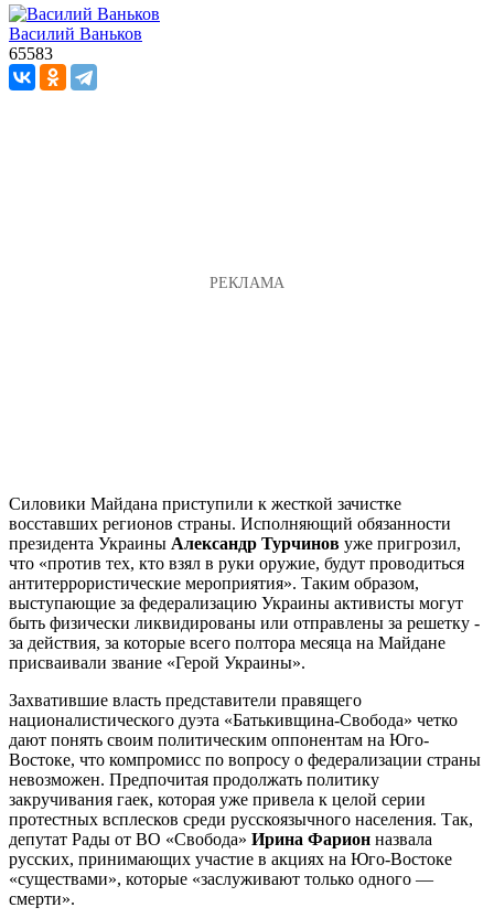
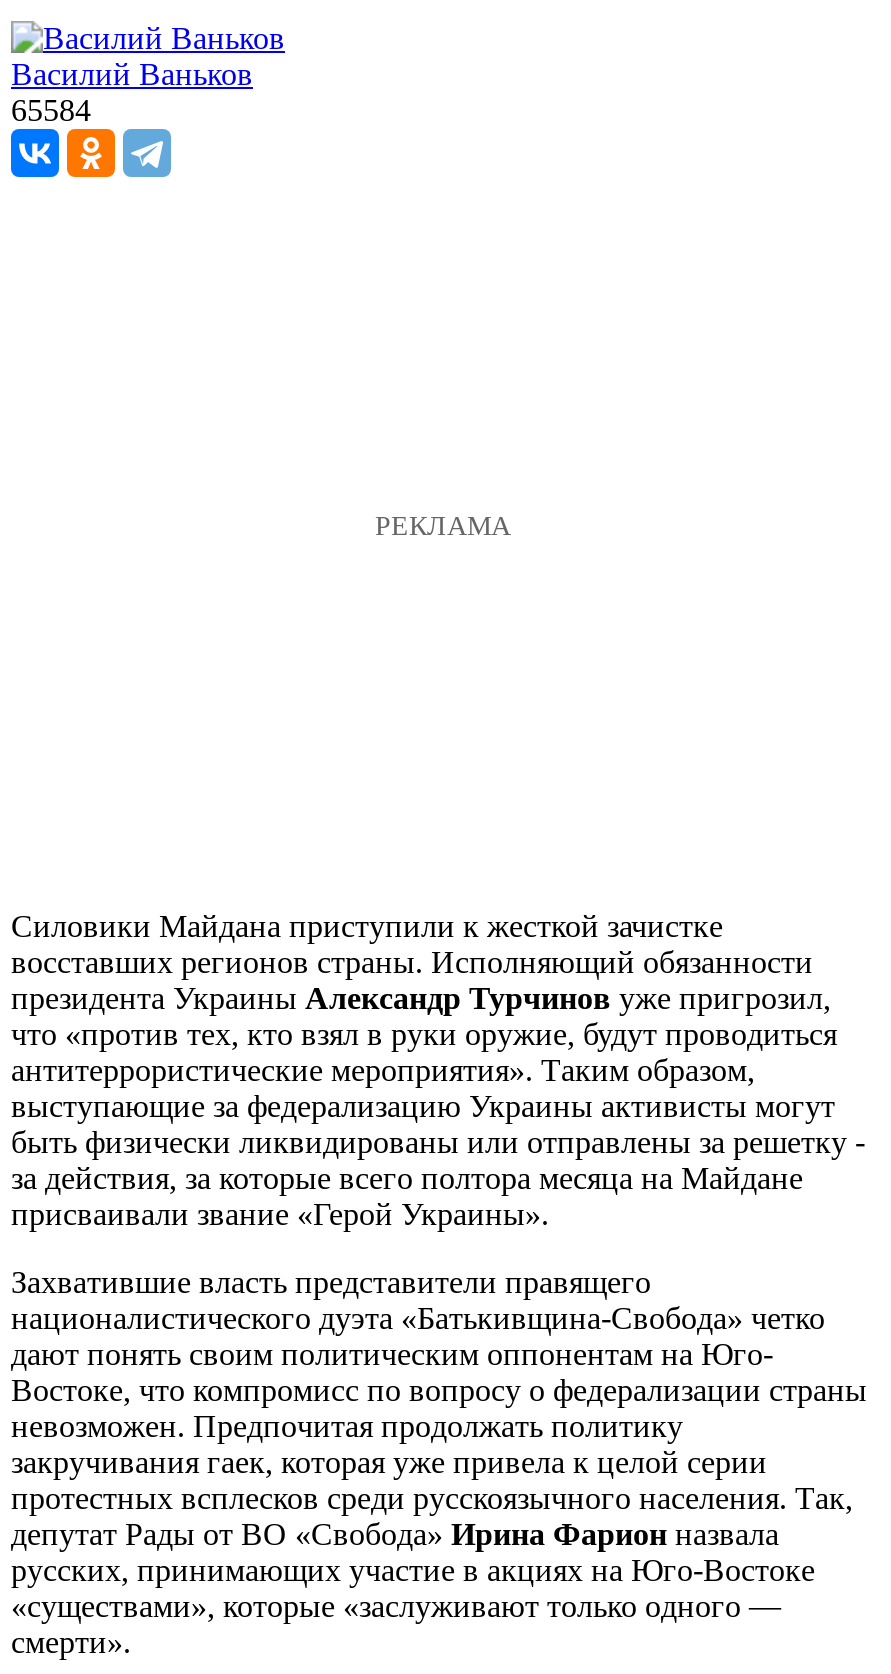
- 65583
+ 65584
